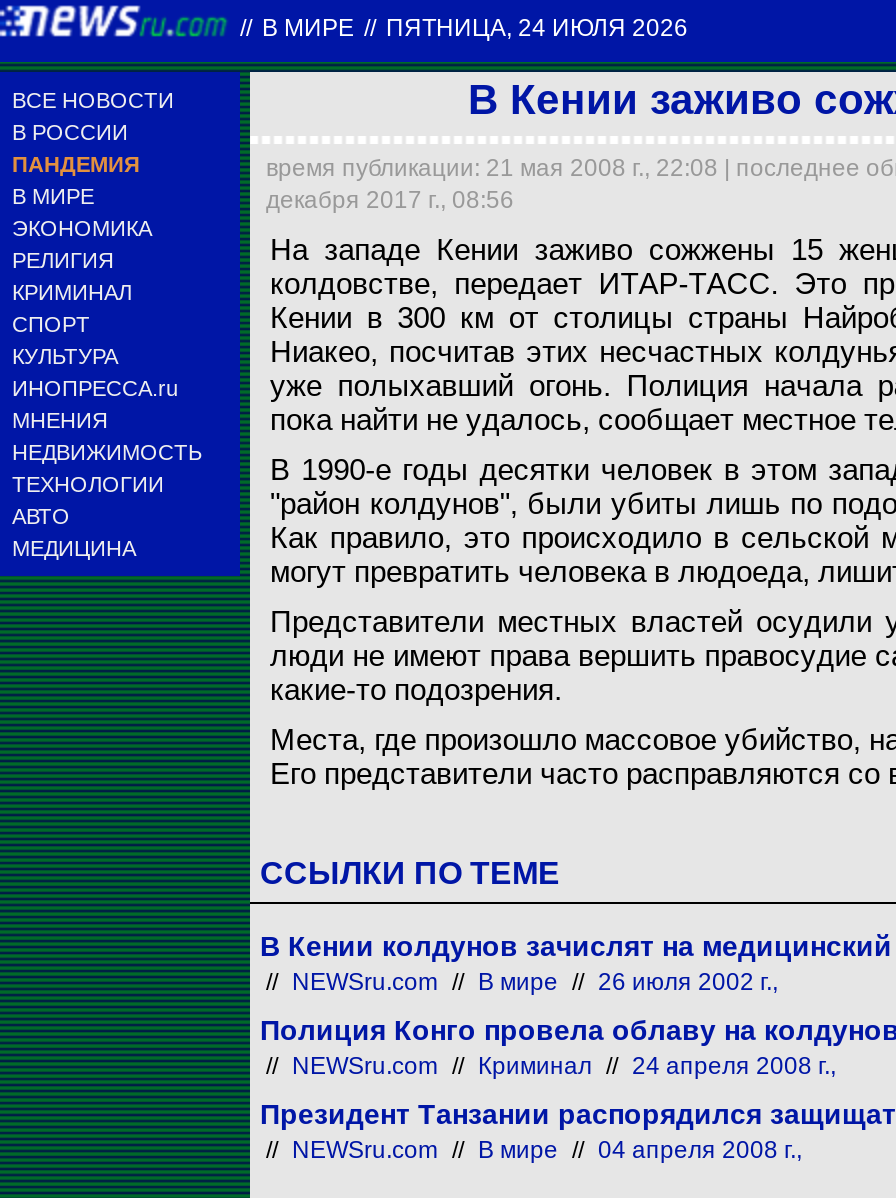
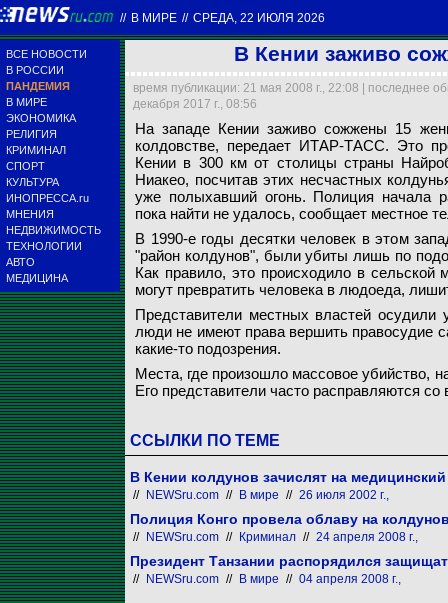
- // В МИРЕ // ПЯТНИЦА, 24 ИЮЛЯ 2026
+ // В МИРЕ // СРЕДА, 22 ИЮЛЯ 2026
